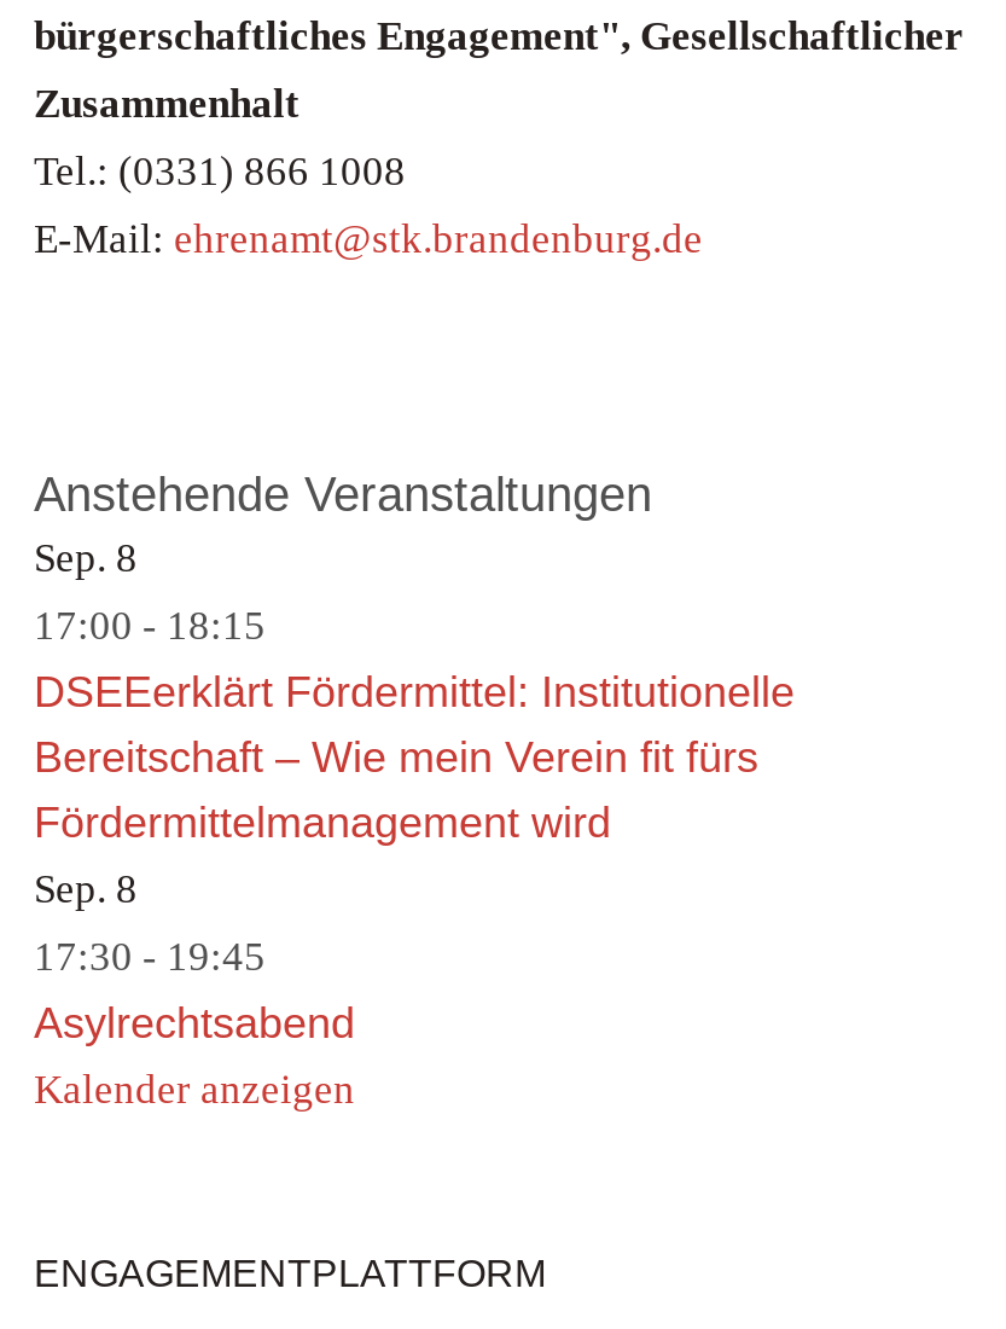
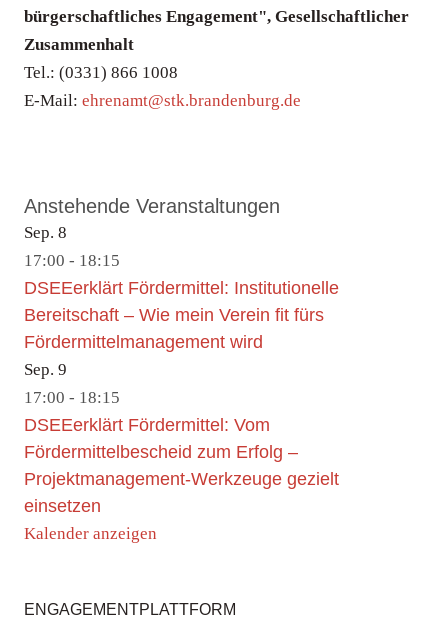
- Sep. 8
+ Sep. 9

- 17:30 - 19:45
- Asylrechtsabend
+ 17:00 - 18:15
+ DSEEerklärt Fördermittel: Vom
+ Fördermittelbescheid zum Erfolg –
+ Projektmanagement-Werkzeuge gezielt
+ einsetzen
